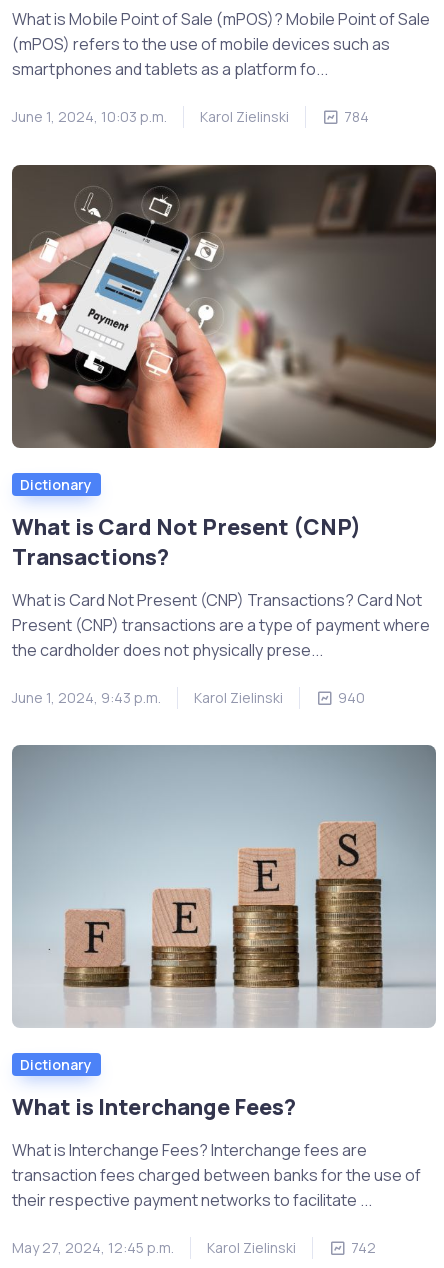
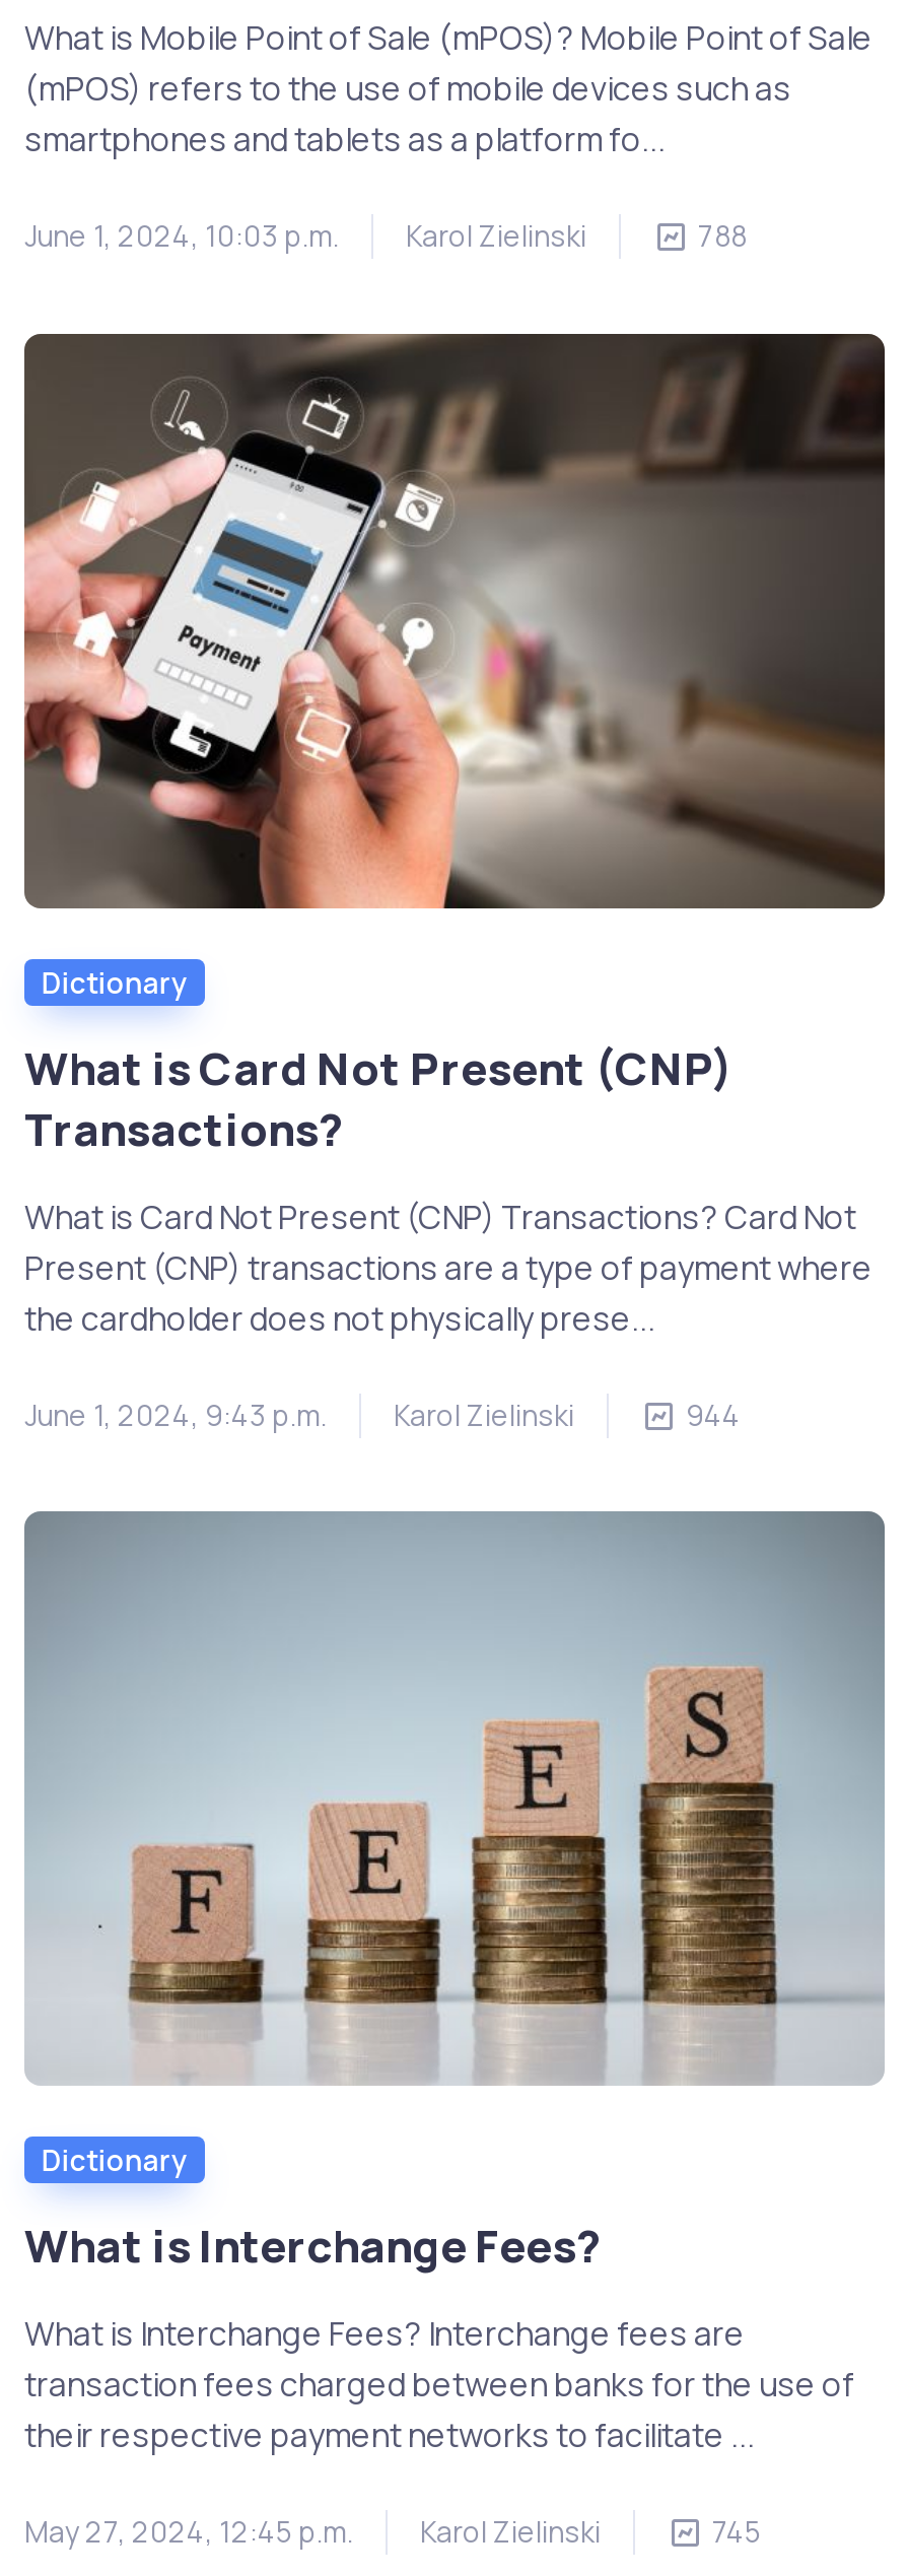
- 784
+ 788

- 940
+ 944

- 742
+ 745
